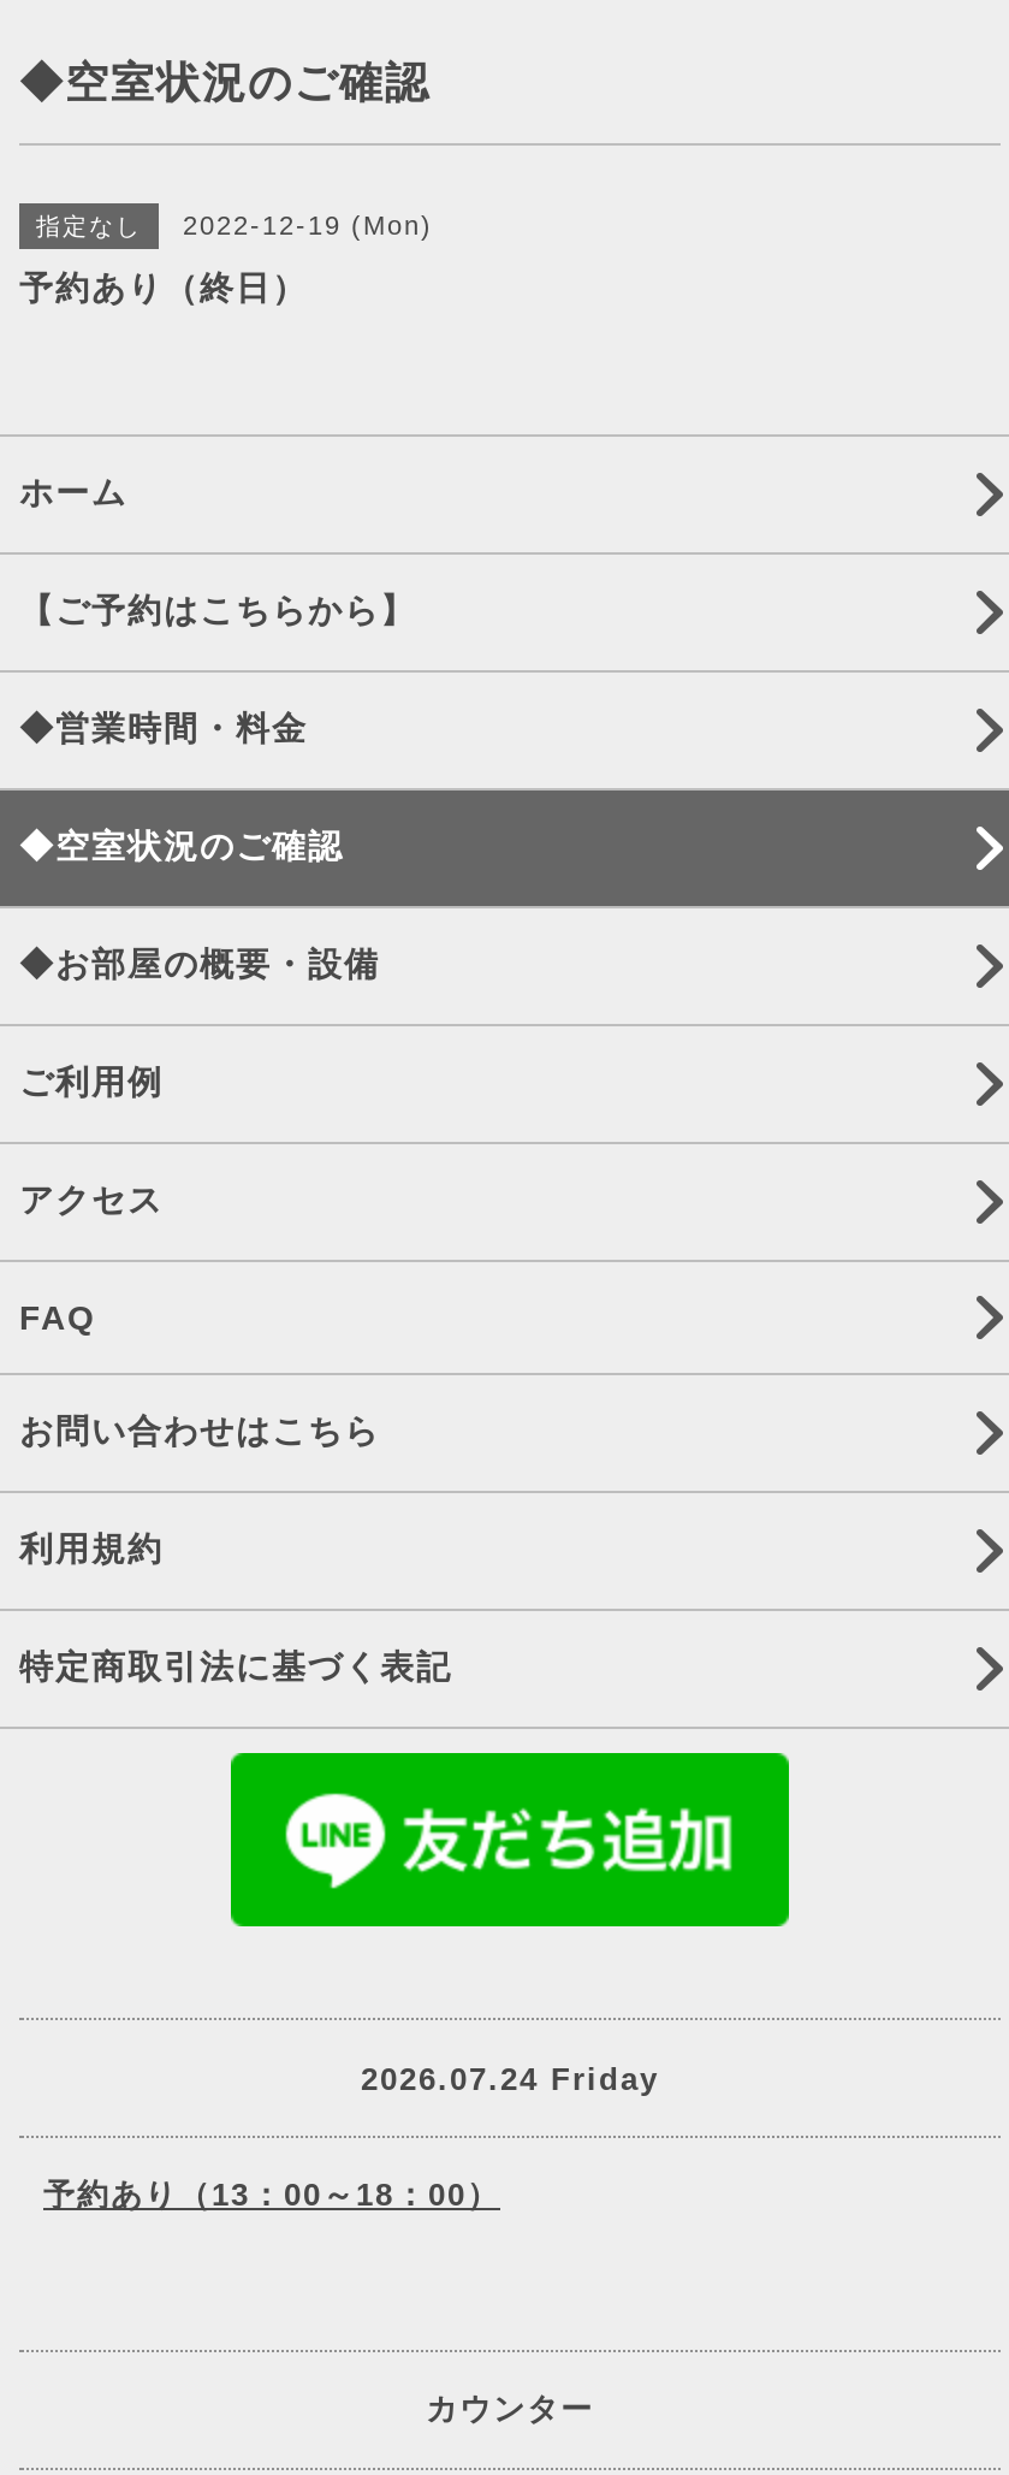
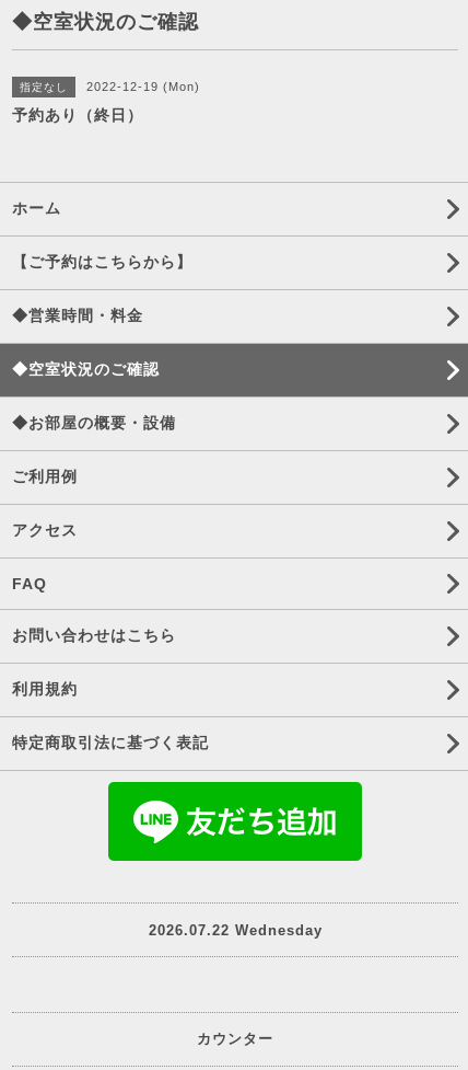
- 2026.07.24 Friday
- 予約あり（13：00～18：00）
+ 2026.07.22 Wednesday
